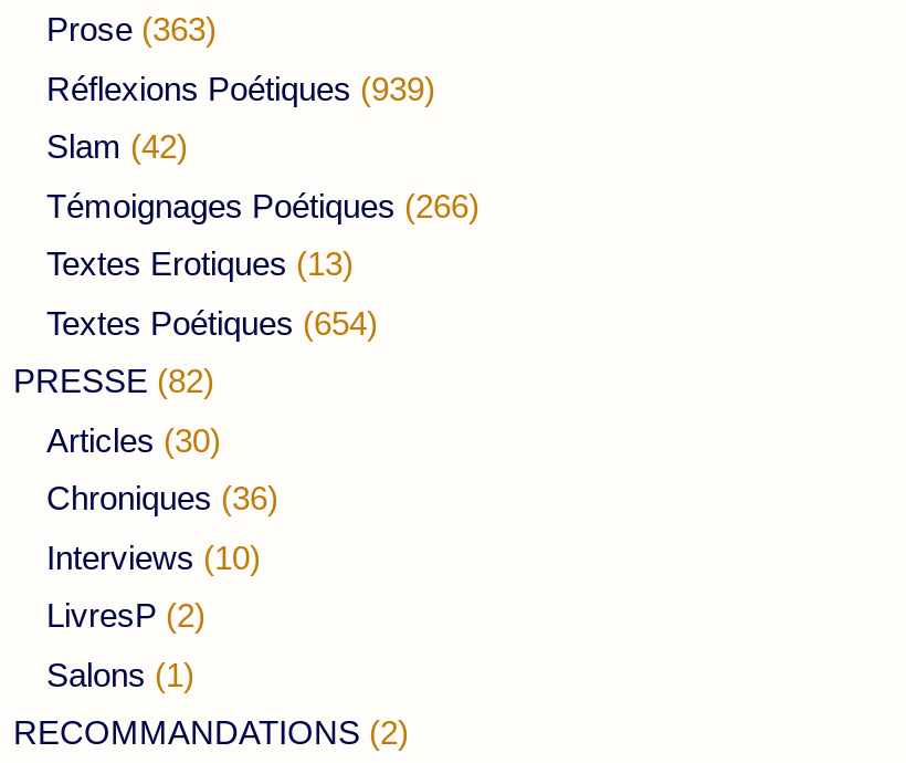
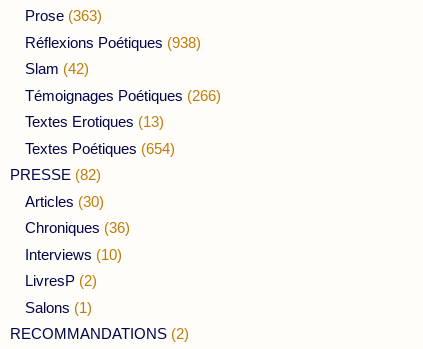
- Réflexions Poétiques (939)
+ Réflexions Poétiques (938)
